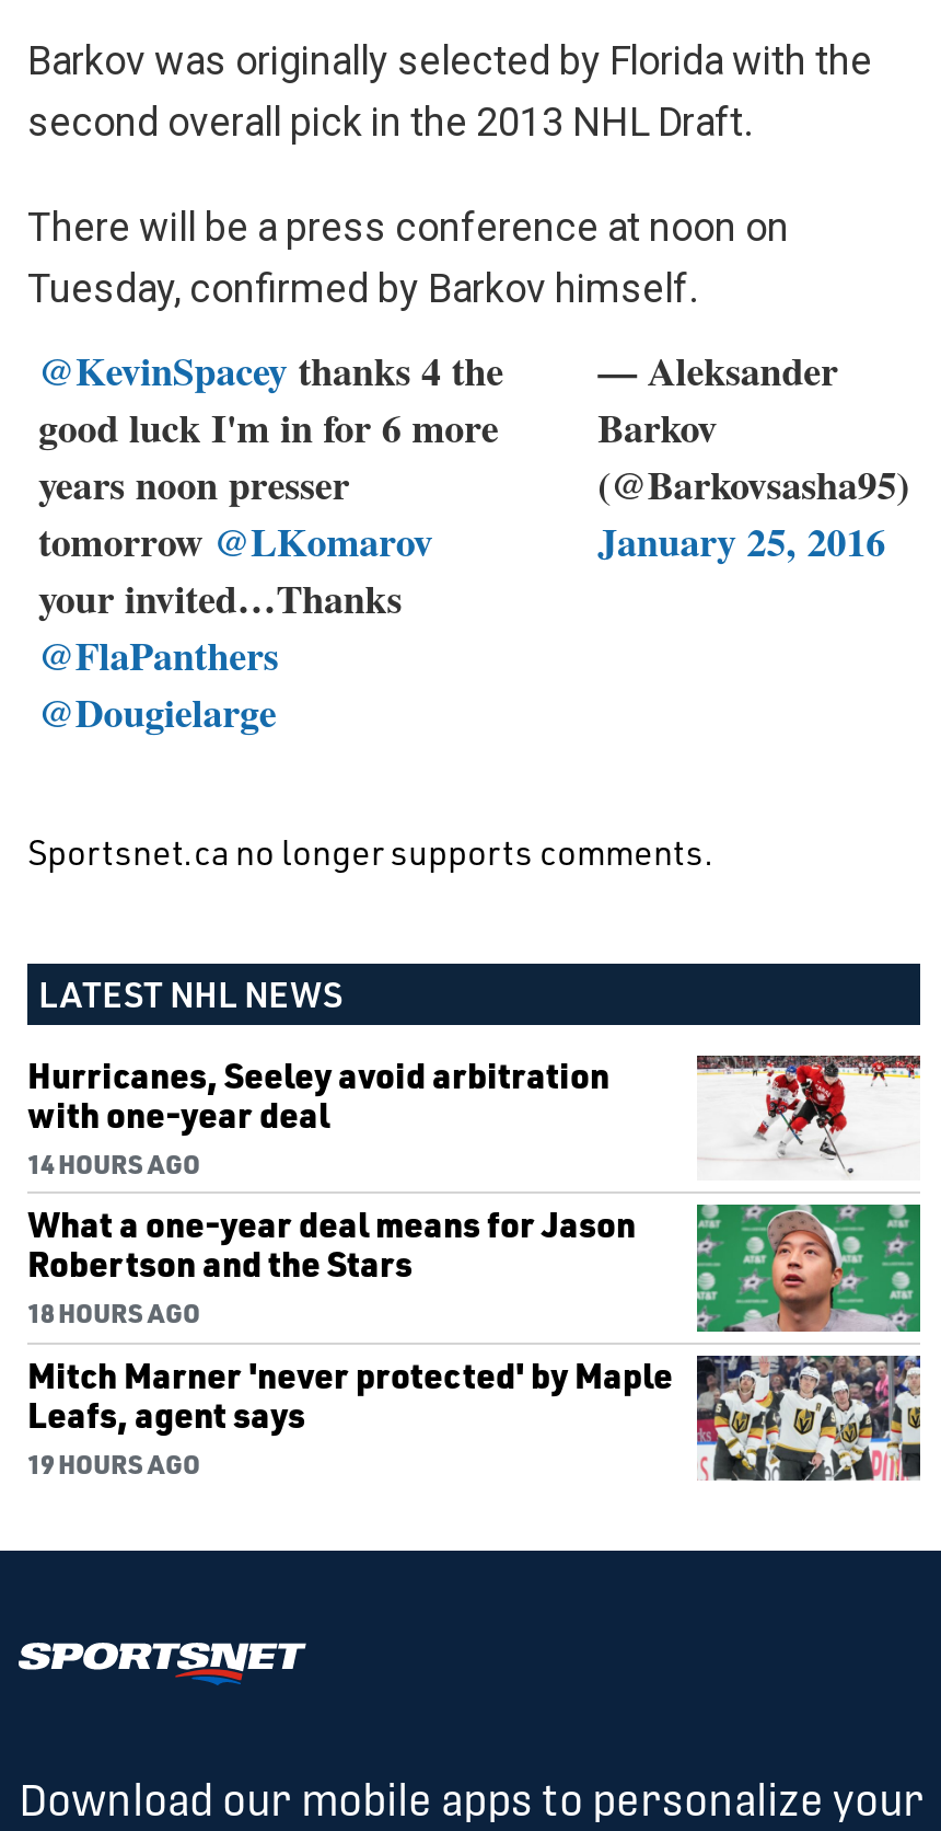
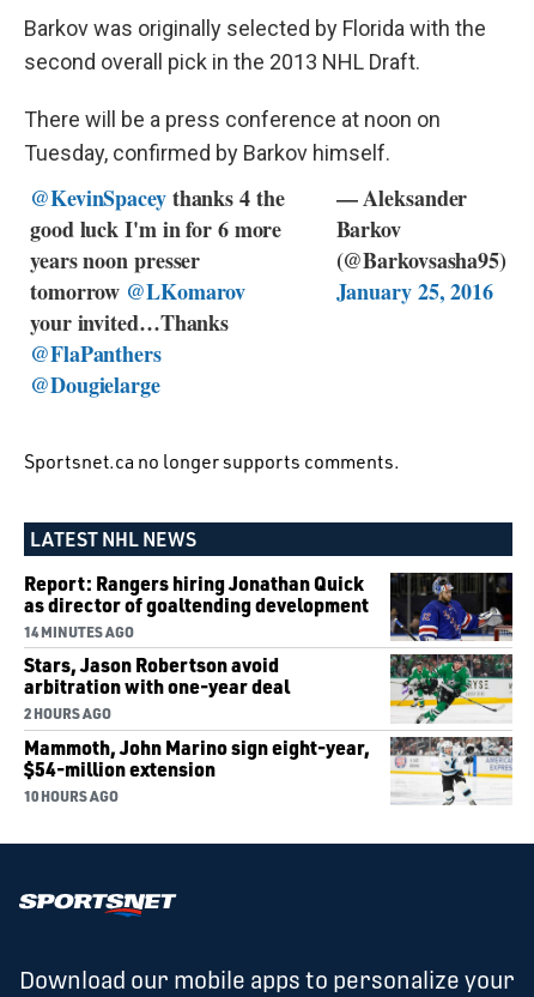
- [image]
- Hurricanes, Seeley avoid arbitration
- with one-year deal
- 14 HOURS AGO
- What a one-year deal means for Jason
- Robertson and the Stars
- 18 HOURS AGO
- Mitch Marner 'never protected' by Maple
- Leafs, agent says
- 19 HOURS AGO
+ [image]
+ Report: Rangers hiring Jonathan Quick
+ as director of goaltending development
+ 14 MINUTES AGO
+ Stars, Jason Robertson avoid
+ arbitration with one-year deal
+ 2 HOURS AGO
+ Mammoth, John Marino sign eight-year,
+ $54-million extension
+ 10 HOURS AGO

- [image]
+ [image]

- [image]
+ [image]
